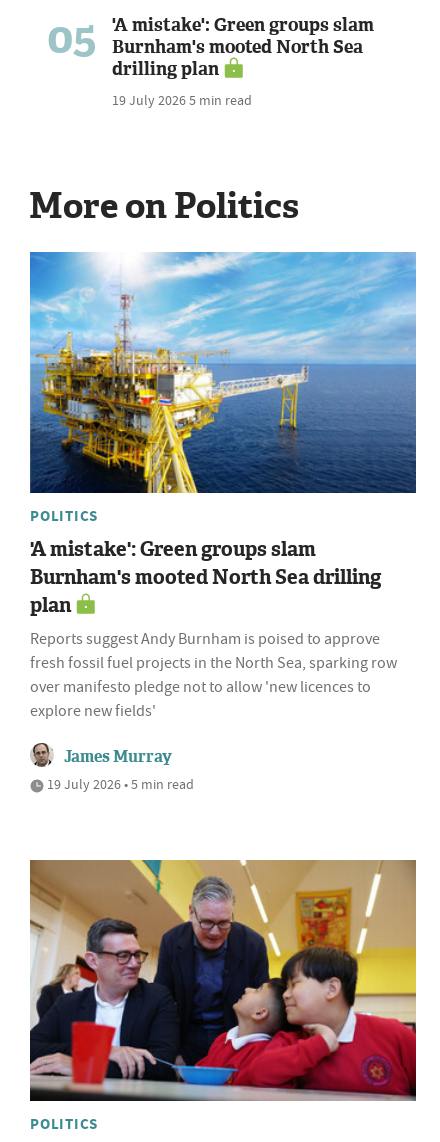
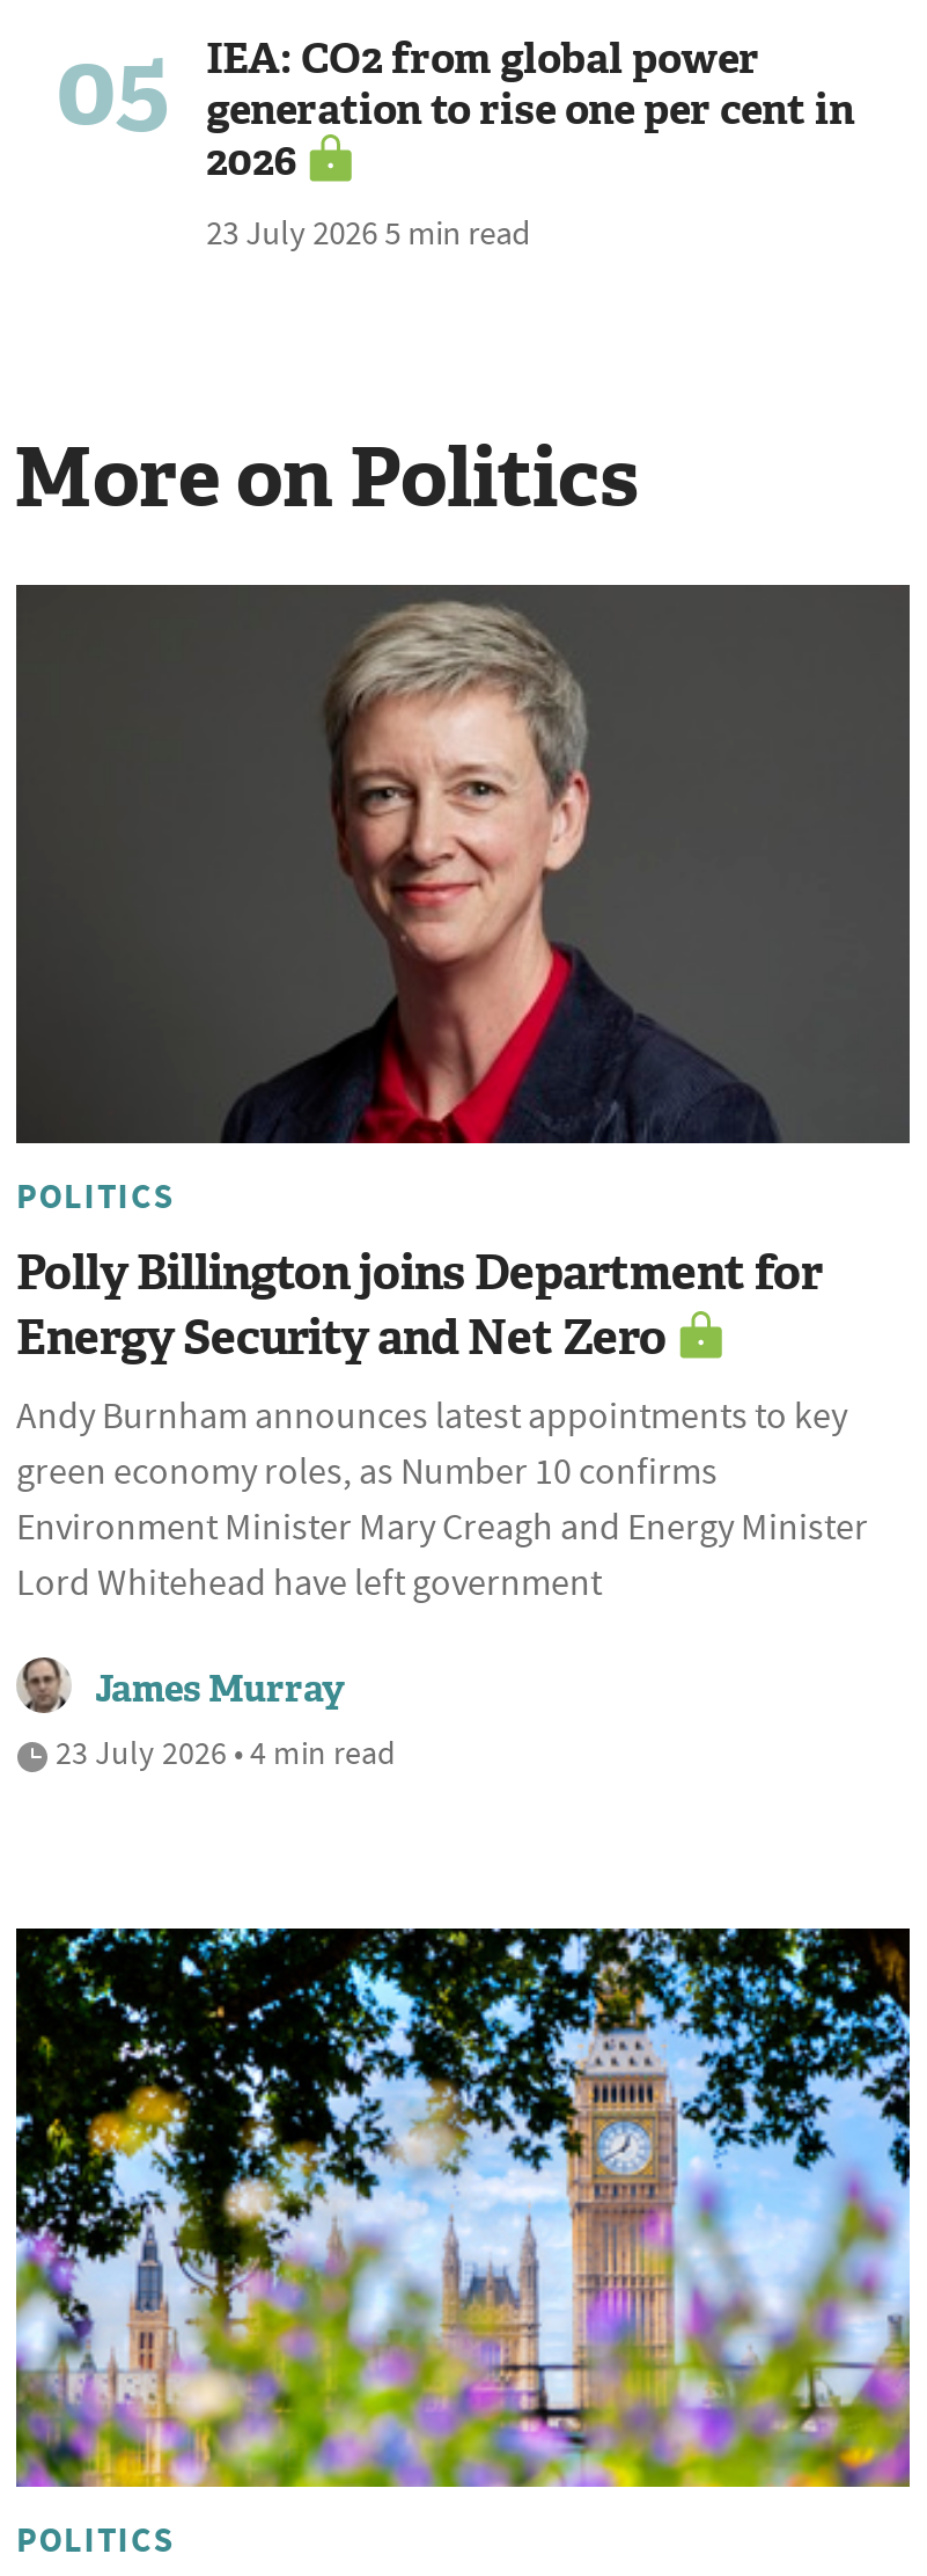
- 'A mistake': Green groups slam
- Burnham's mooted North Sea
- drilling plan
- 19 July 2026 5 min read
+ IEA: CO2 from global power
+ generation to rise one per cent in
+ 2026
+ 23 July 2026 5 min read

- [image]
+ [image]

- 'A mistake': Green groups slam
- Burnham's mooted North Sea drilling
- plan
- Reports suggest Andy Burnham is poised to approve
- fresh fossil fuel projects in the North Sea, sparking row
- over manifesto pledge not to allow 'new licences to
- explore new fields'
+ Polly Billington joins Department for
+ Energy Security and Net Zero
+ Andy Burnham announces latest appointments to key
+ green economy roles, as Number 10 confirms
+ Environment Minister Mary Creagh and Energy Minister
+ Lord Whitehead have left government

- 19 July 2026 • 5 min read
+ 23 July 2026 • 4 min read

- [image]
+ [image]
